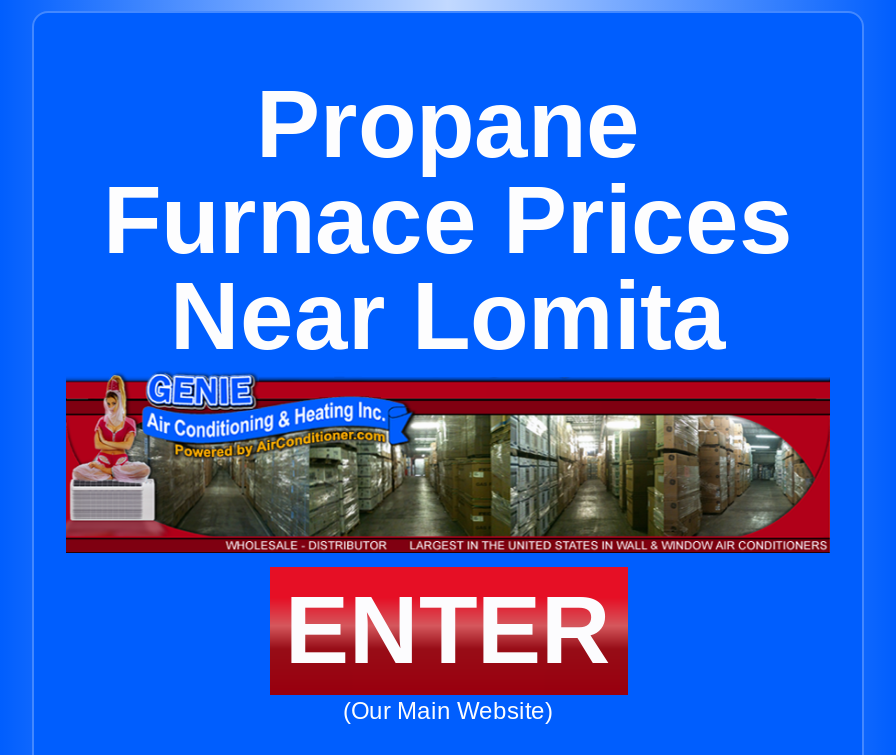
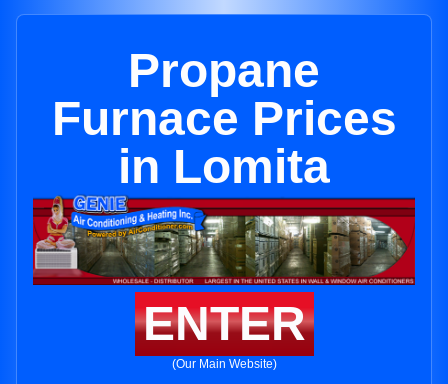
- Near Lomita
+ in Lomita
